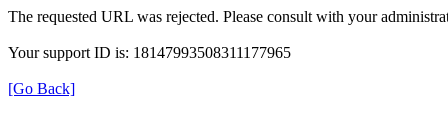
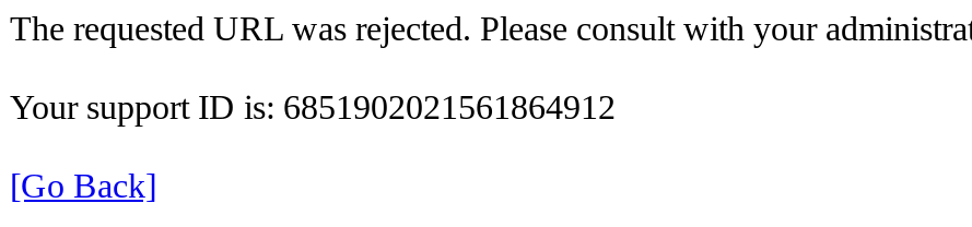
- Your support ID is: 18147993508311177965
+ Your support ID is: 6851902021561864912
